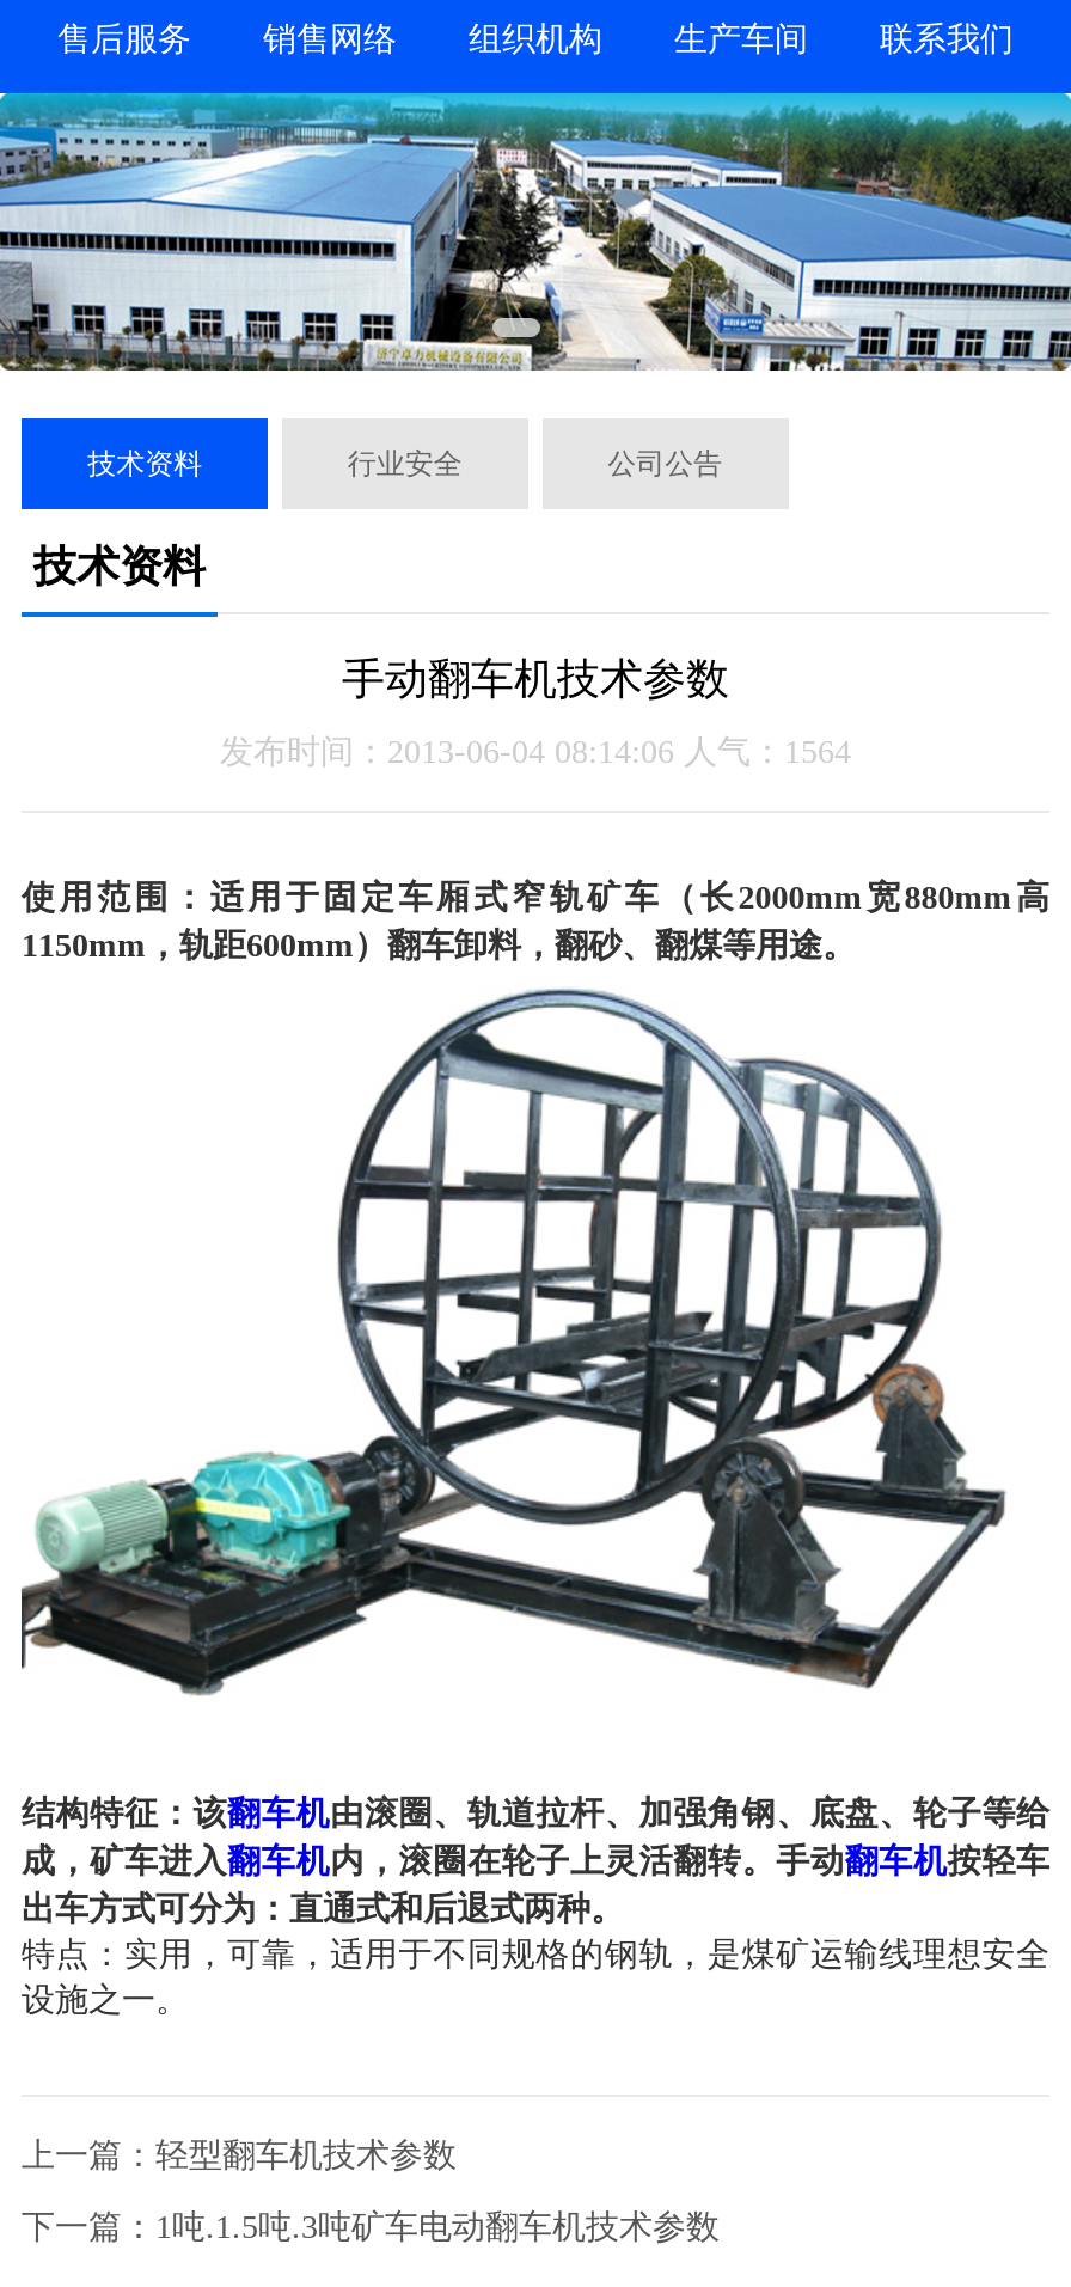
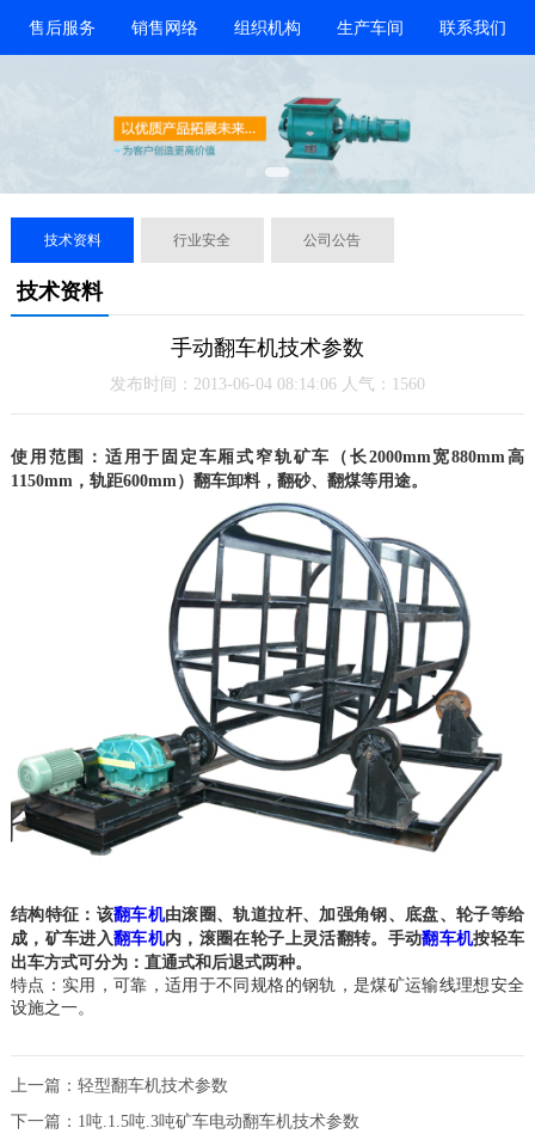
- [image]
+ [image]

- 发布时间：2013-06-04 08:14:06 人气：1564
+ 发布时间：2013-06-04 08:14:06 人气：1560
